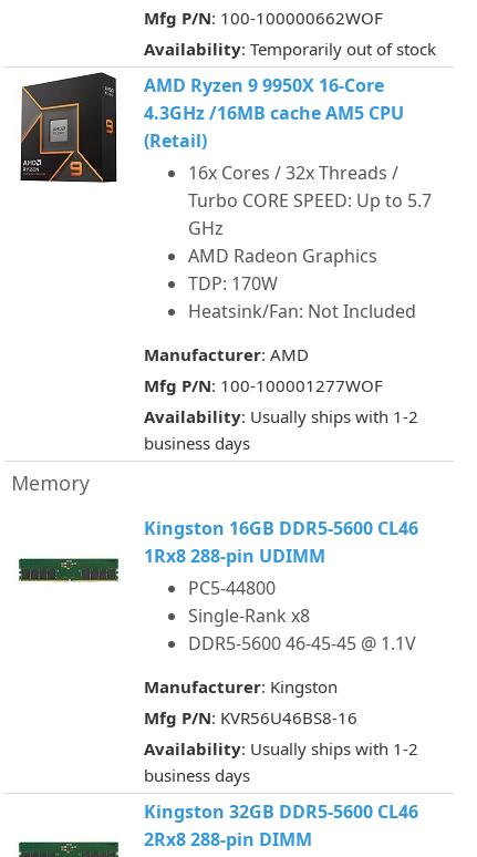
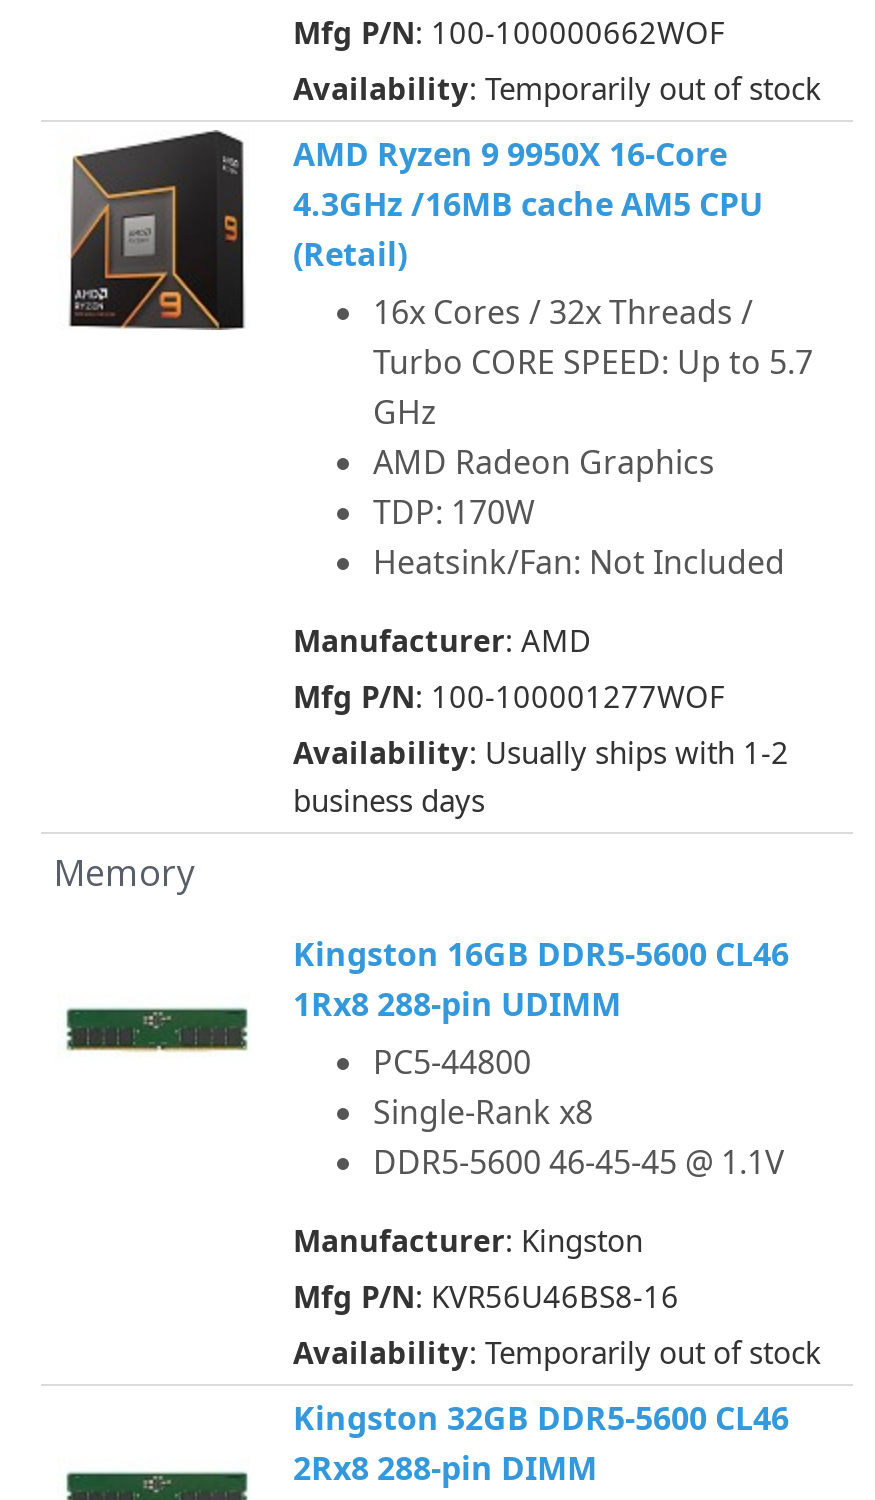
- Availability: Usually ships with 1-2
- business days
+ Availability: Temporarily out of stock
